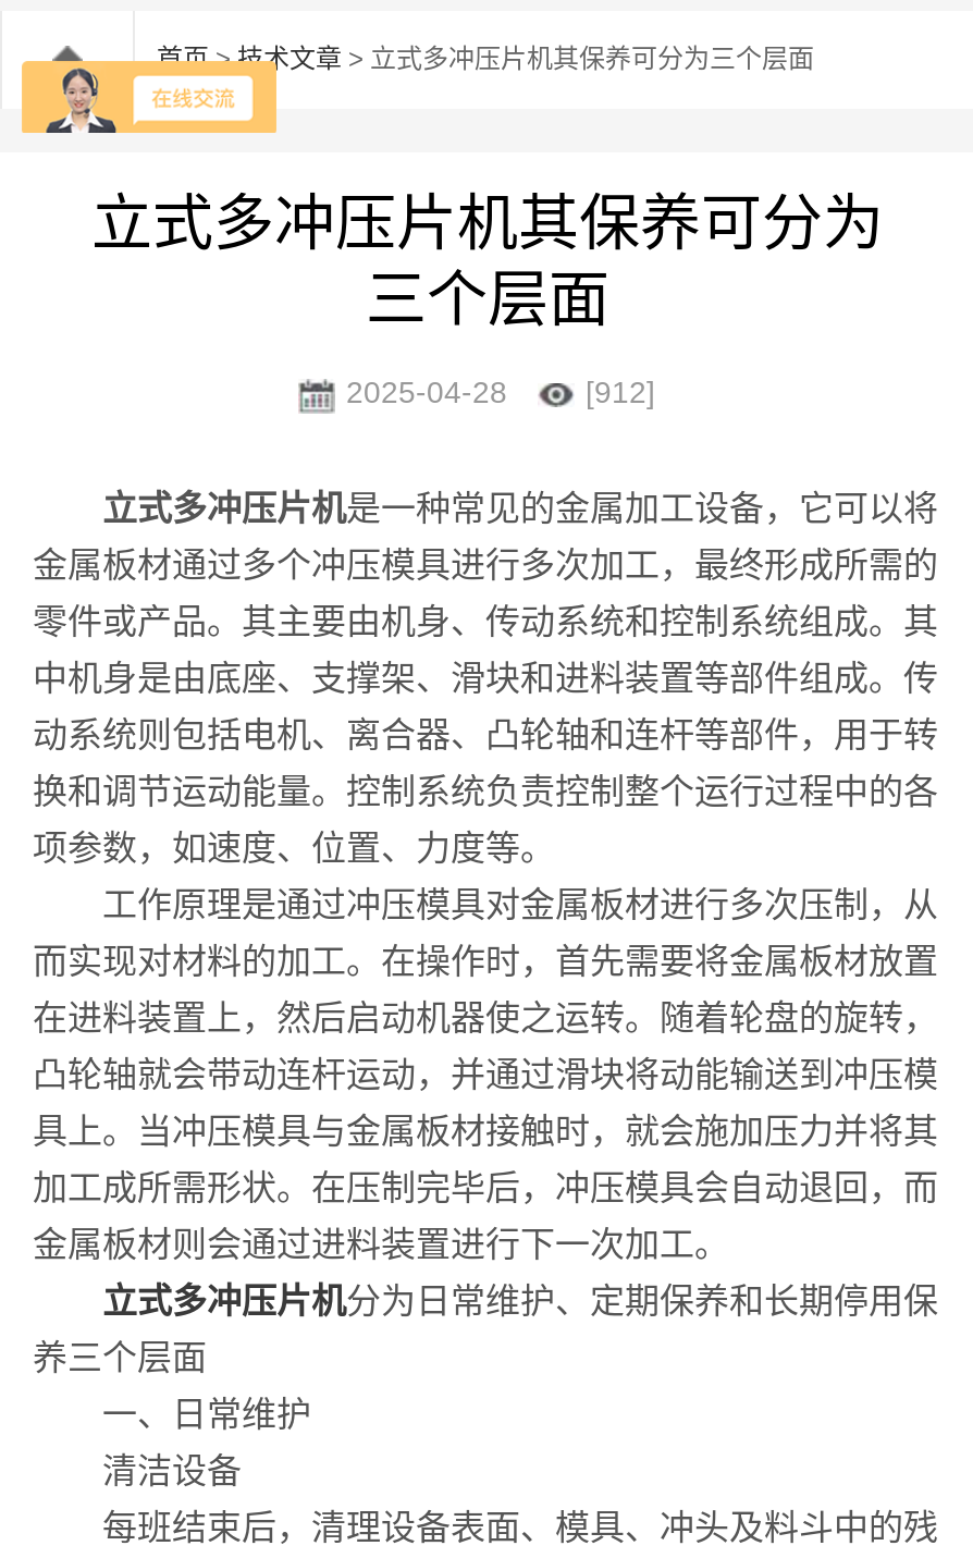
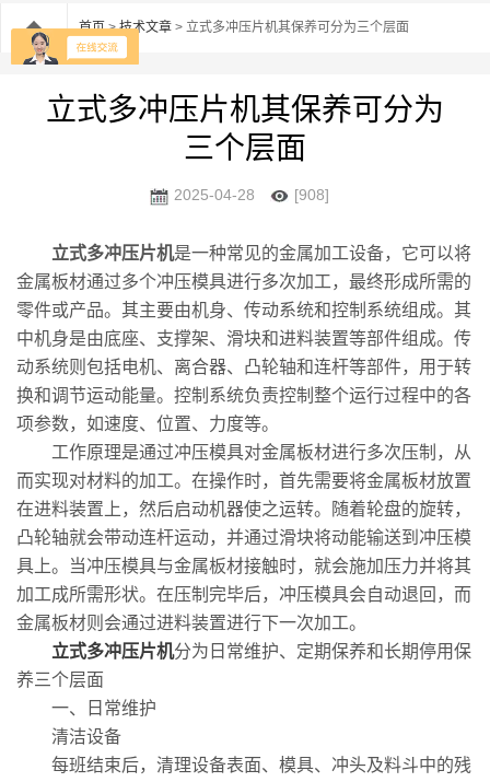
- [912]
+ [908]
